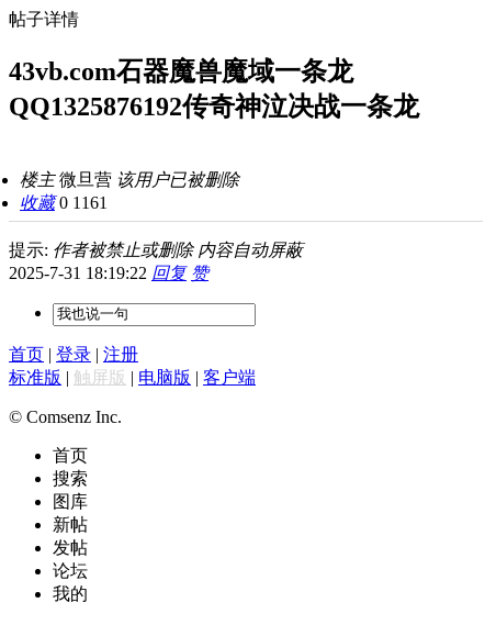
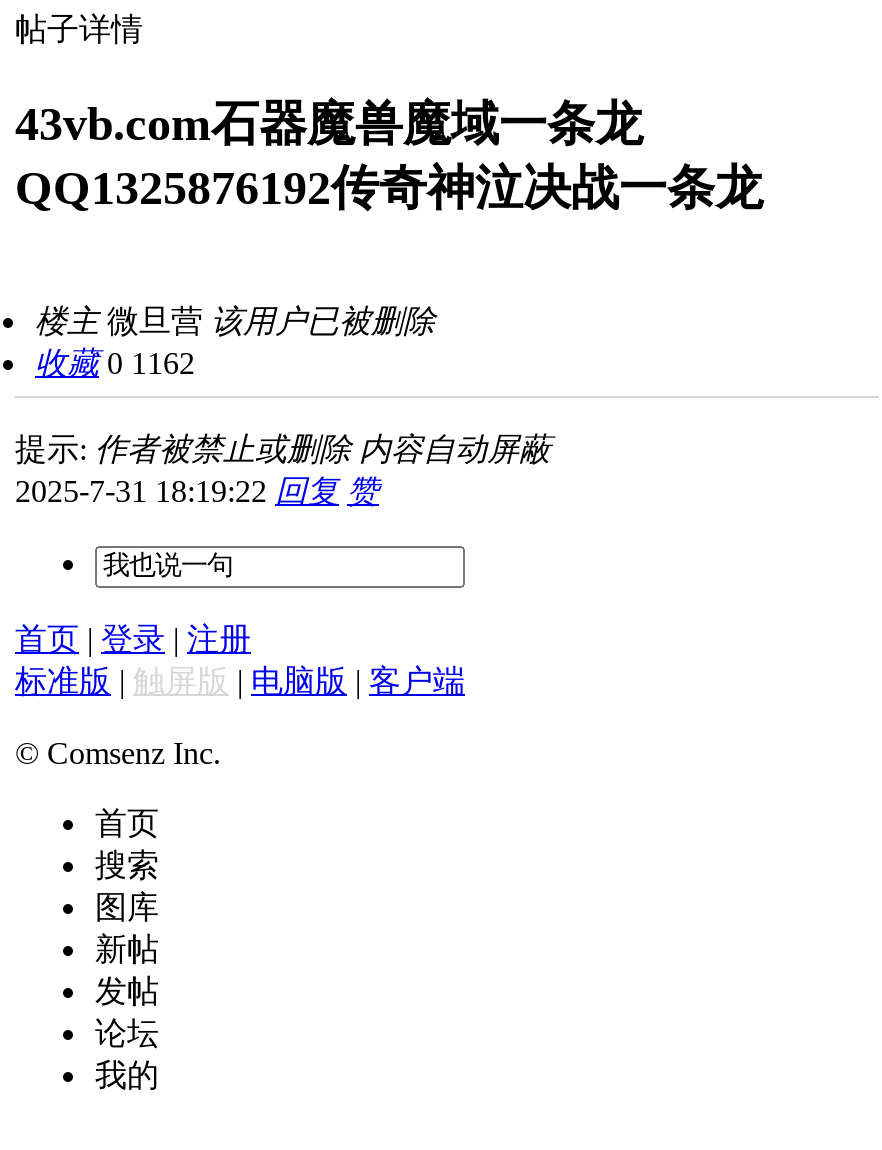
- 收藏 0 1161
+ 收藏 0 1162
